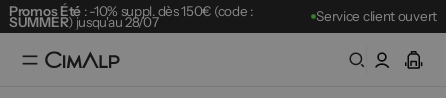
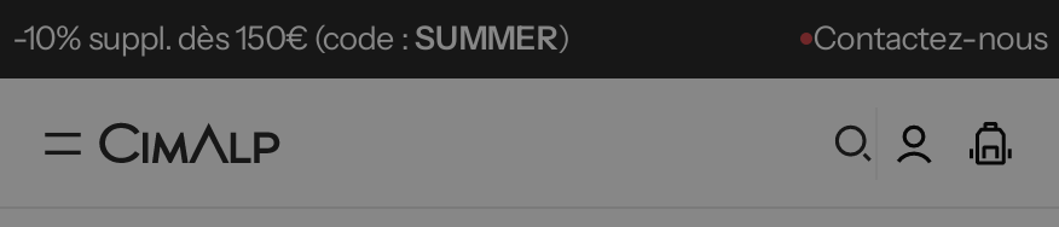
- Promos Été: -10% suppl. dès 150€ (code :
- SUMMER) jusqu'au 28/07
+ -10% suppl. dès 150€ (code : SUMMER)

- Service client ouvert
+ Contactez-nous
